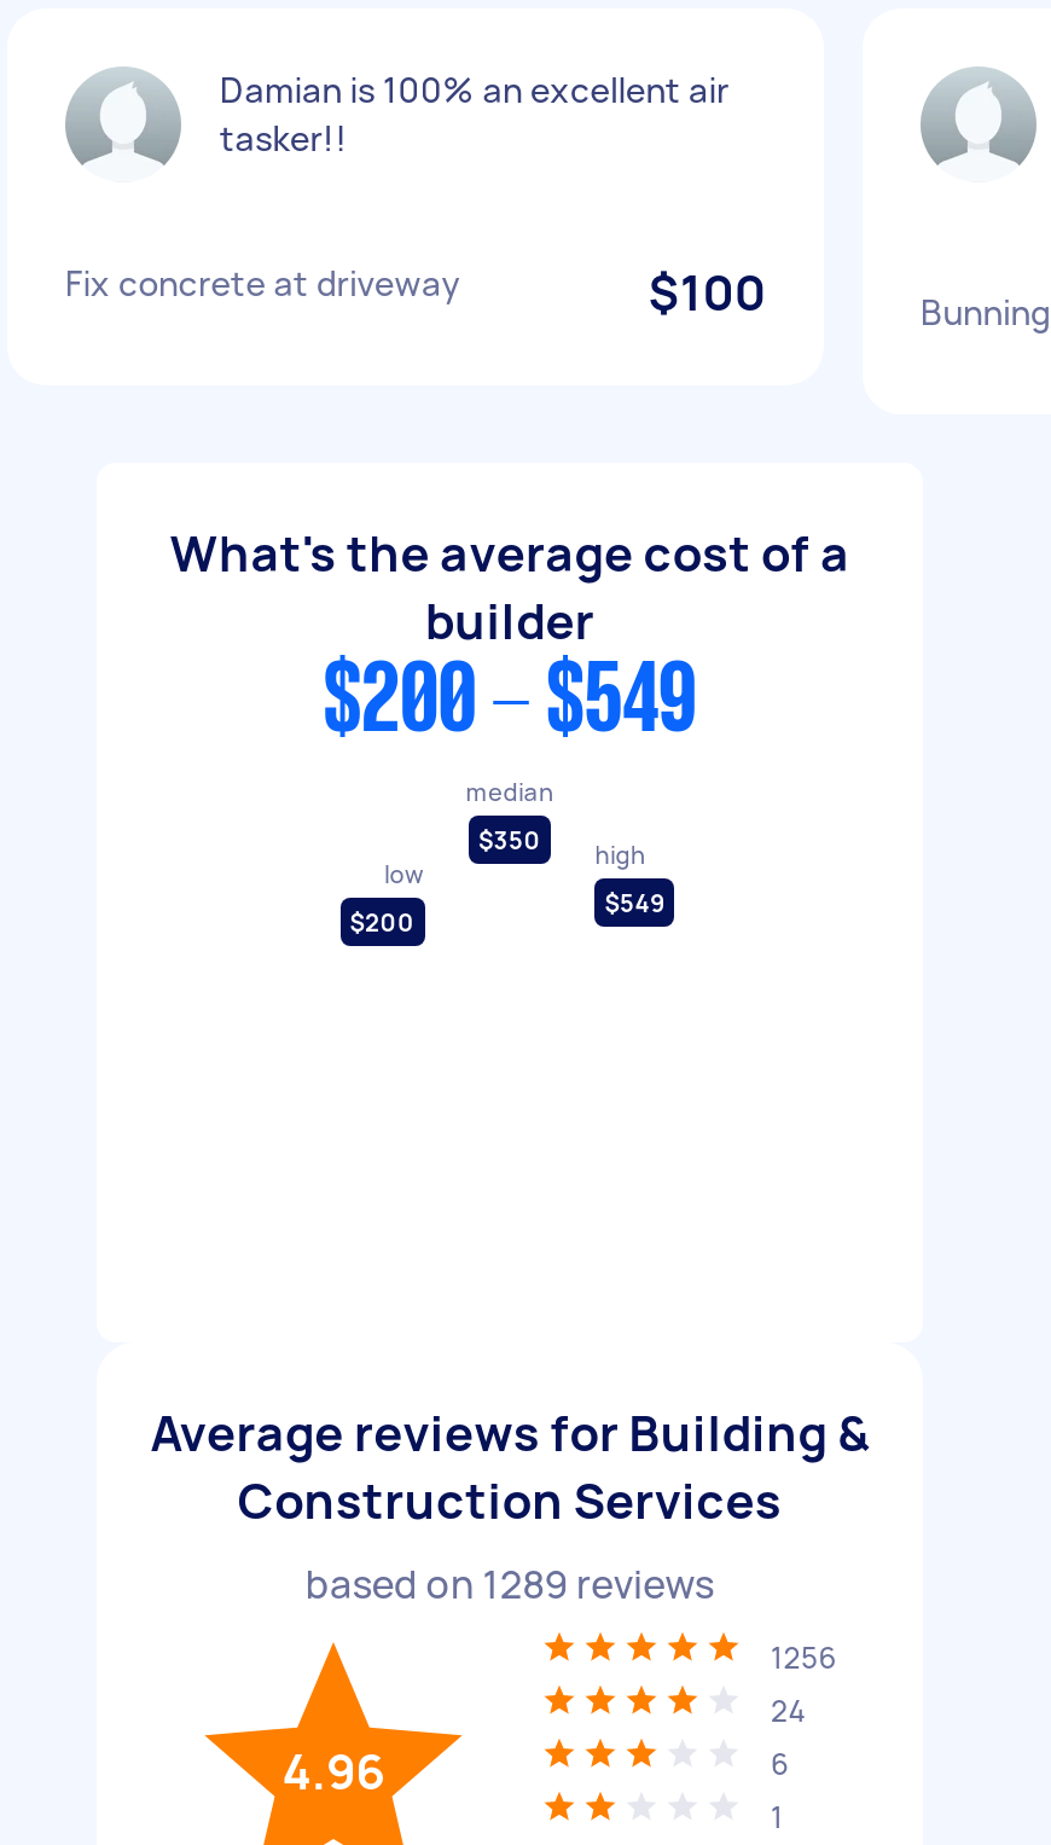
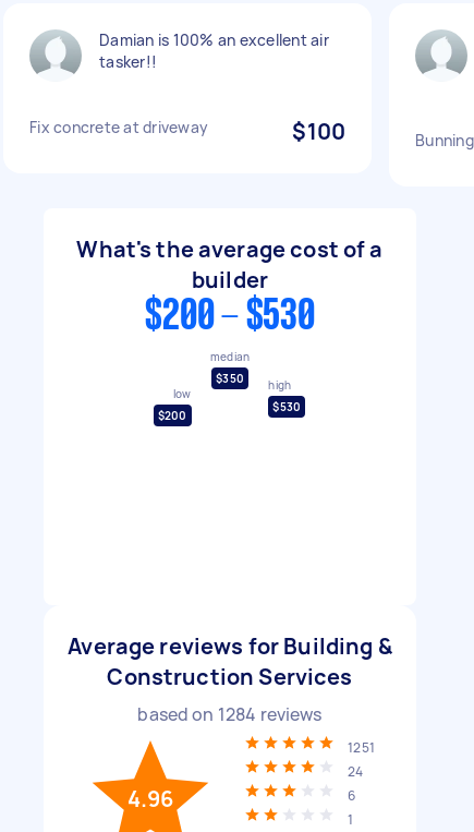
- $200 - $549
+ $200 - $530

- $549
+ $530

- based on 1289 reviews
+ based on 1284 reviews

- 1256
+ 1251
